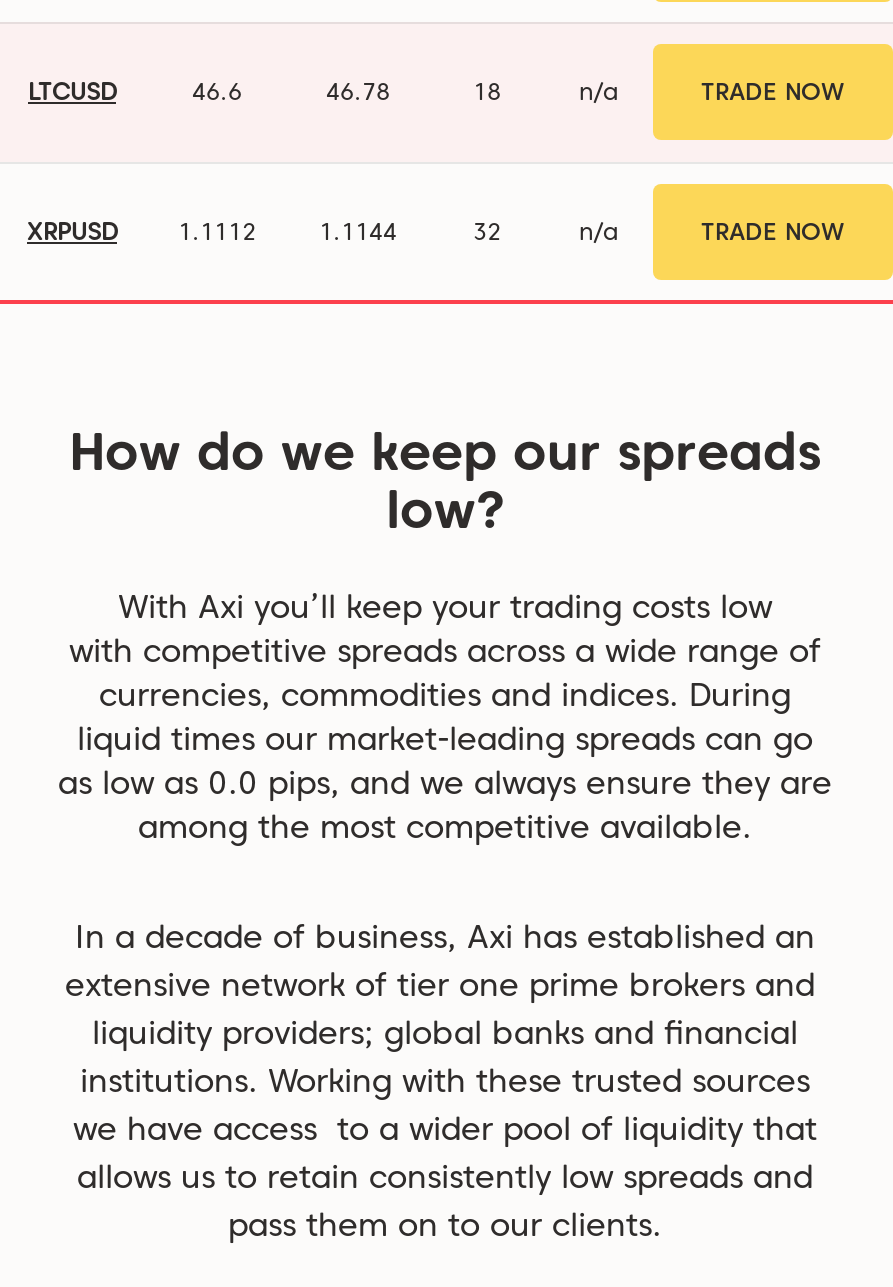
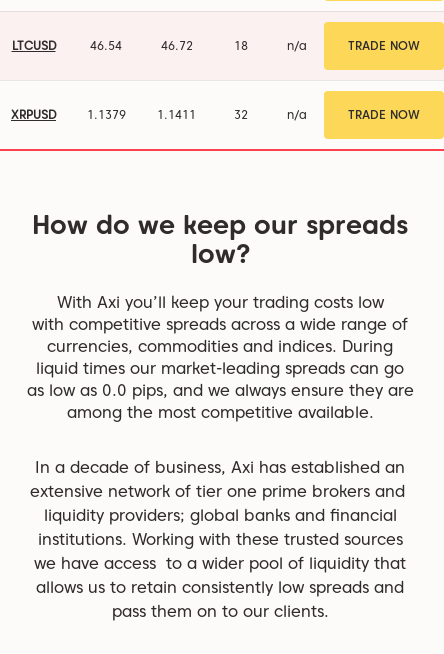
- 46.6
+ 46.54

- 46.78
+ 46.72

- 1.1112
+ 1.1379

- 1.1144
+ 1.1411
